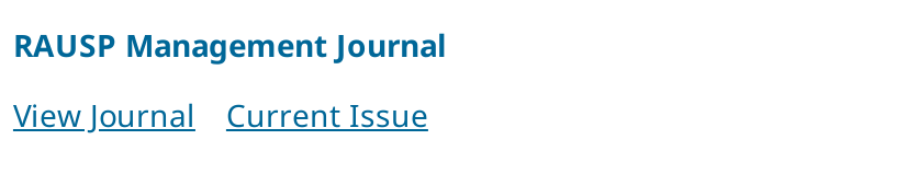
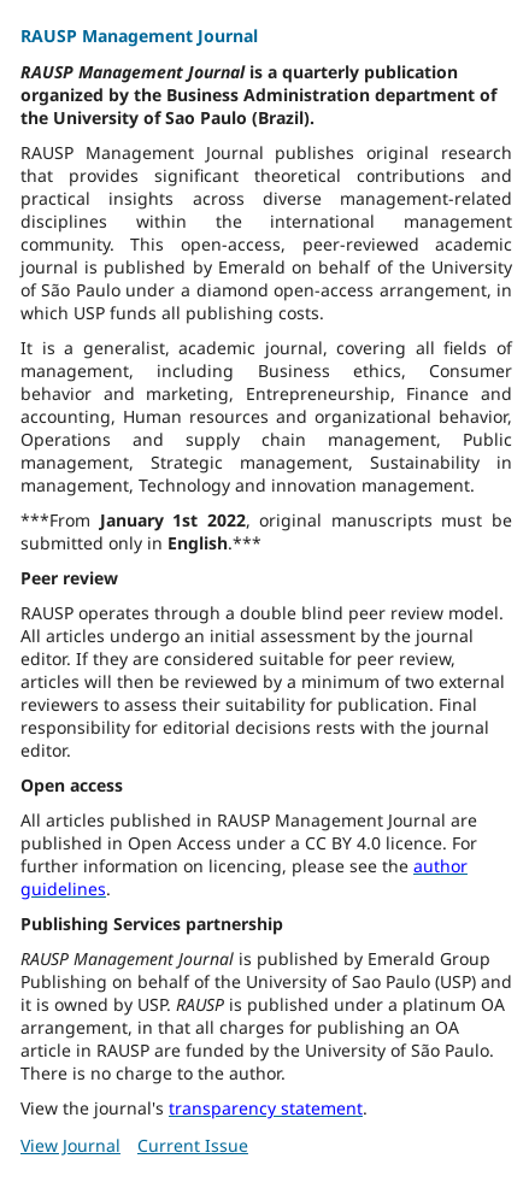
+ RAUSP Management Journal is a quarterly publication
+ organized by the Business Administration department of
+ the University of Sao Paulo (Brazil).
+ RAUSP Management Journal publishes original research
+ that provides significant theoretical contributions and
+ practical insights across diverse management-related
+ disciplines within the international management
+ community. This open-access, peer-reviewed academic
+ journal is published by Emerald on behalf of the University
+ of São Paulo under a diamond open-access arrangement, in
+ which USP funds all publishing costs.
+ It is a generalist, academic journal, covering all fields of
+ management, including Business ethics, Consumer
+ behavior and marketing, Entrepreneurship, Finance and
+ accounting, Human resources and organizational behavior,
+ Operations and supply chain management, Public
+ management, Strategic management, Sustainability in
+ management, Technology and innovation management.
+ ***From January 1st 2022, original manuscripts must be
+ submitted only in English.***
+ Peer review
+ RAUSP operates through a double blind peer review model.
+ All articles undergo an initial assessment by the journal
+ editor. If they are considered suitable for peer review,
+ articles will then be reviewed by a minimum of two external
+ reviewers to assess their suitability for publication. Final
+ responsibility for editorial decisions rests with the journal
+ editor.
+ Open access
+ All articles published in RAUSP Management Journal are
+ published in Open Access under a CC BY 4.0 licence. For
+ further information on licencing, please see the author
+ guidelines.
+ Publishing Services partnership
+ RAUSP Management Journal is published by Emerald Group
+ Publishing on behalf of the University of Sao Paulo (USP) and
+ it is owned by USP. RAUSP is published under a platinum OA
+ arrangement, in that all charges for publishing an OA
+ article in RAUSP are funded by the University of São Paulo.
+ There is no charge to the author.
+ View the journal's transparency statement.
